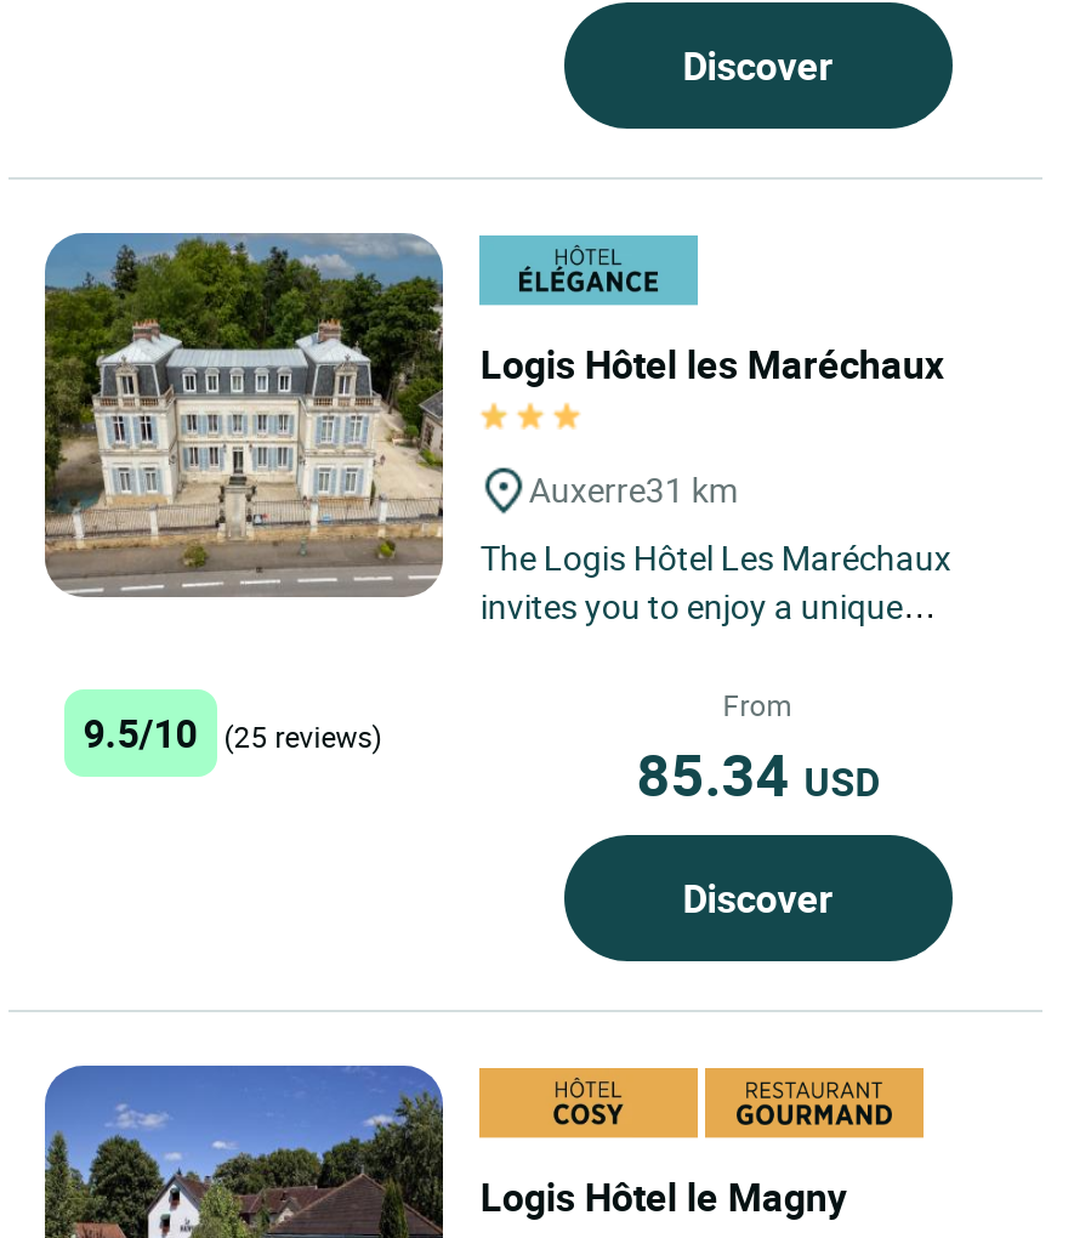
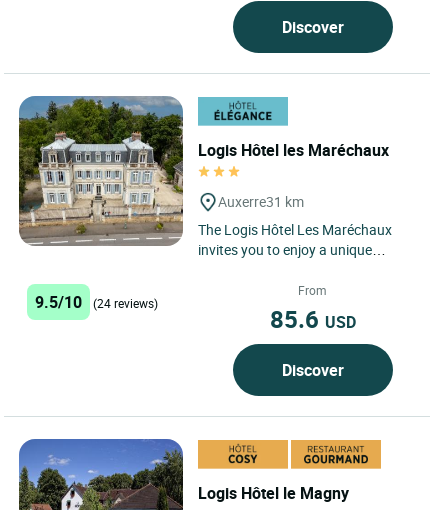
- 9.5/10 (25 reviews)
+ 9.5/10 (24 reviews)

- 85.34 USD
+ 85.6 USD
